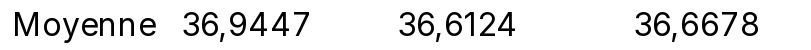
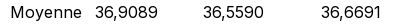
- Moyenne 36,9447
+ Moyenne 36,9089

- 36,6124
+ 36,5590

- 36,6678
+ 36,6691
